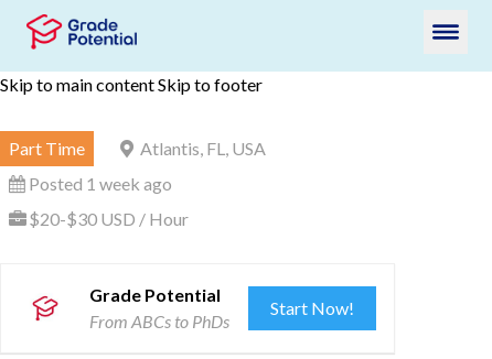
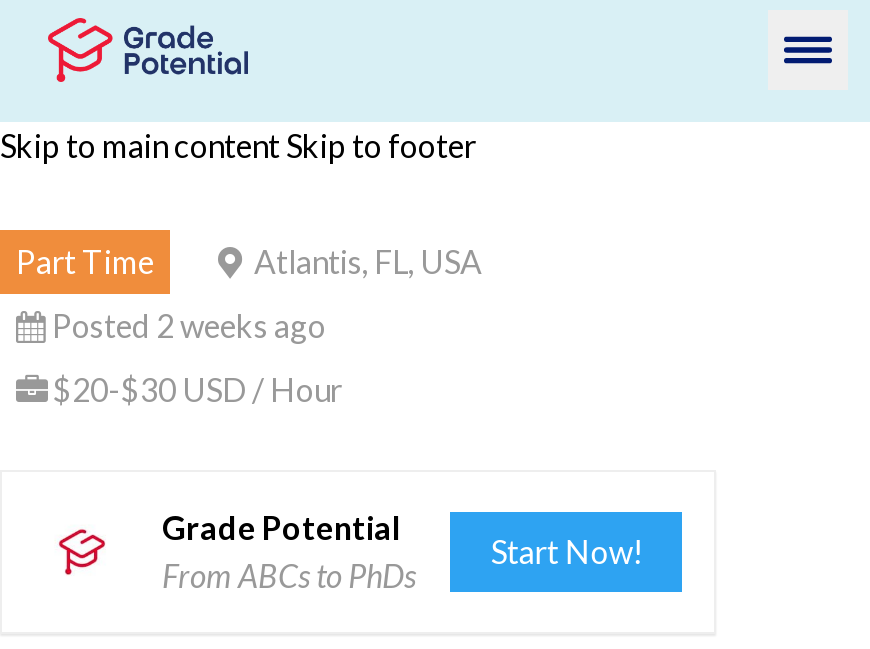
- Posted 1 week ago
+ Posted 2 weeks ago
